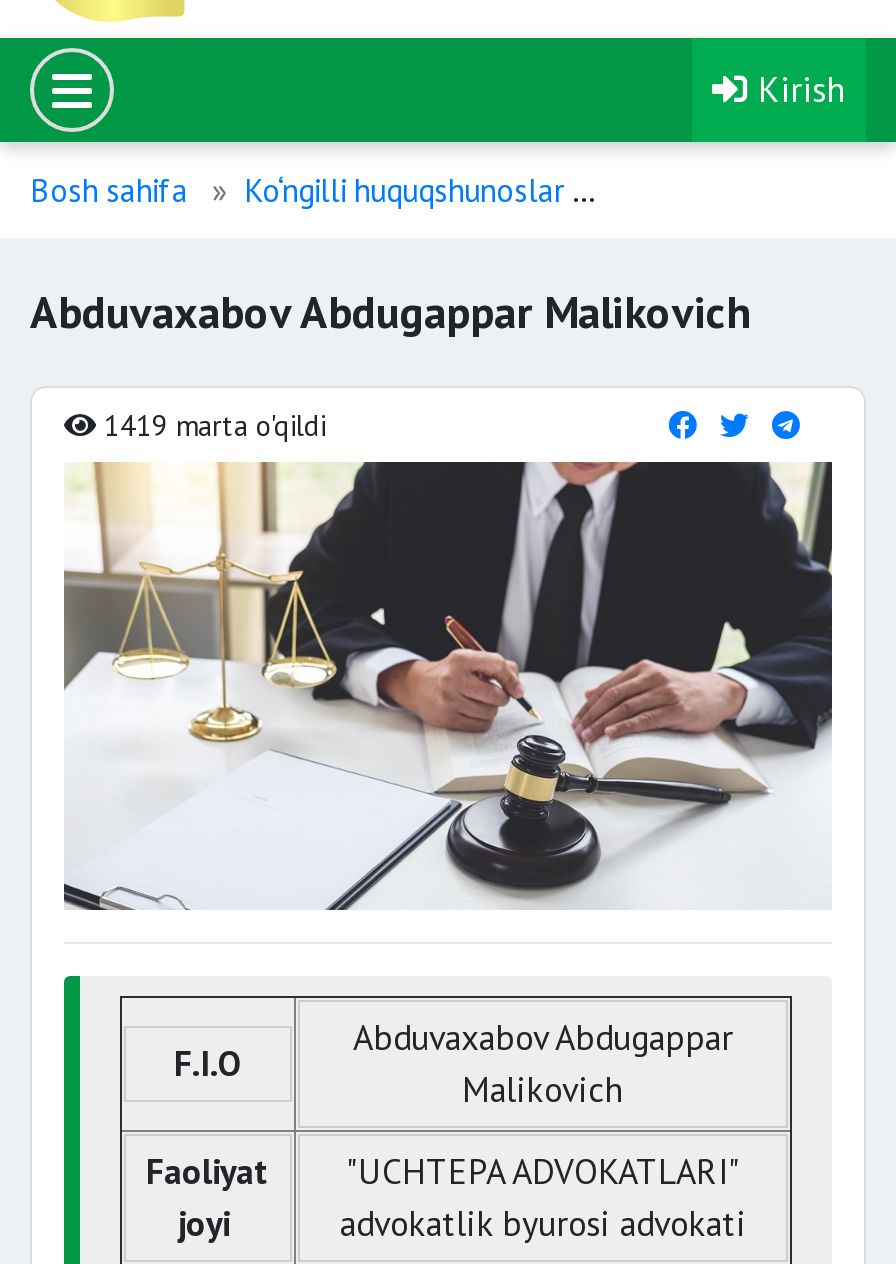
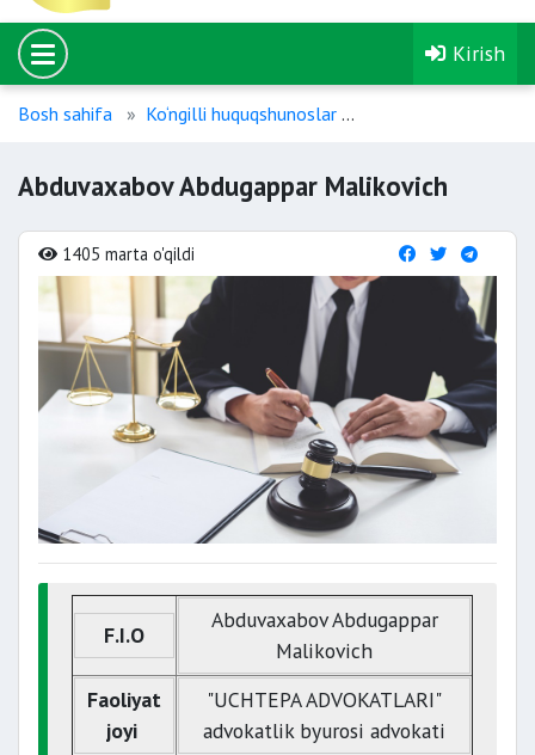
- 1419 marta o'qildi
+ 1405 marta o'qildi
